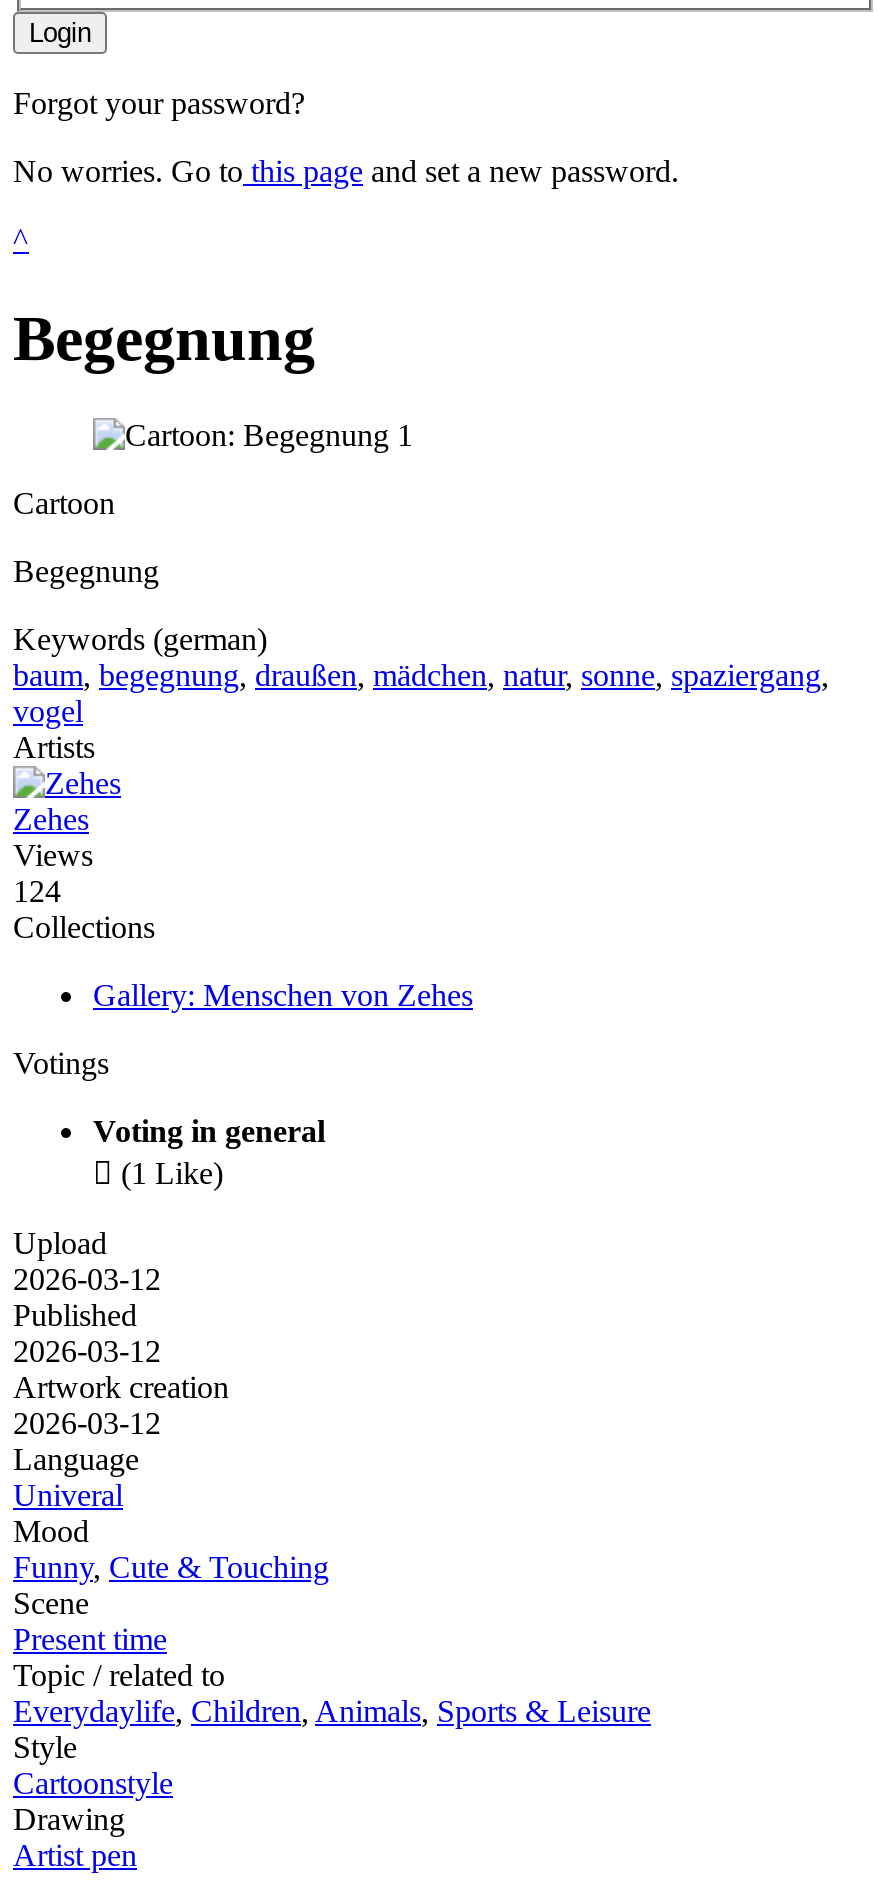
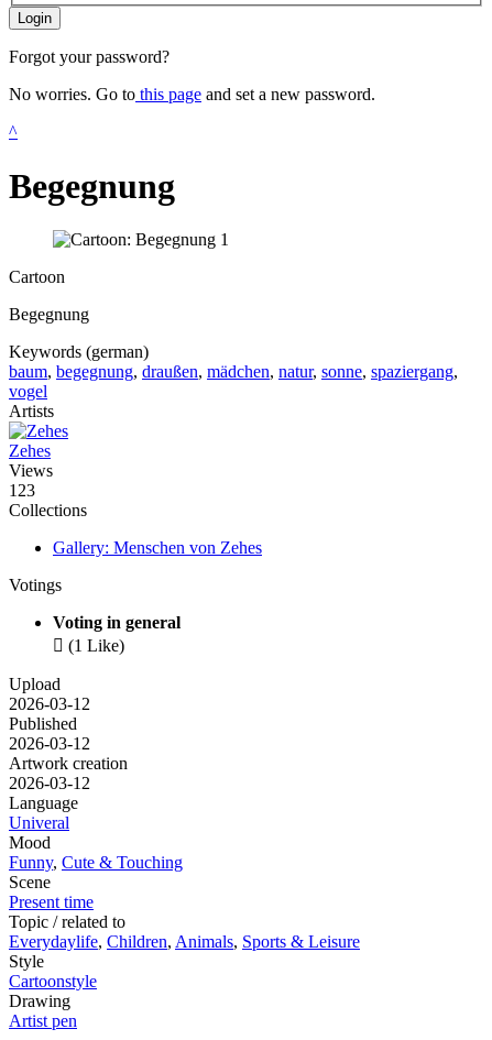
- 124
+ 123
